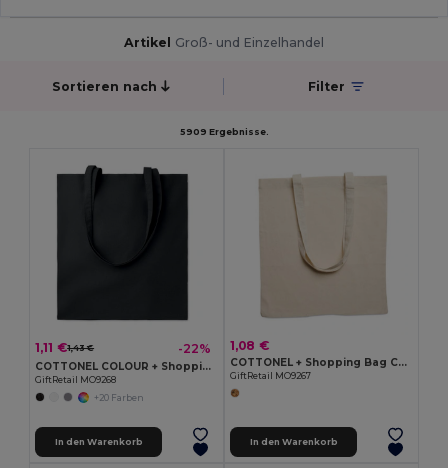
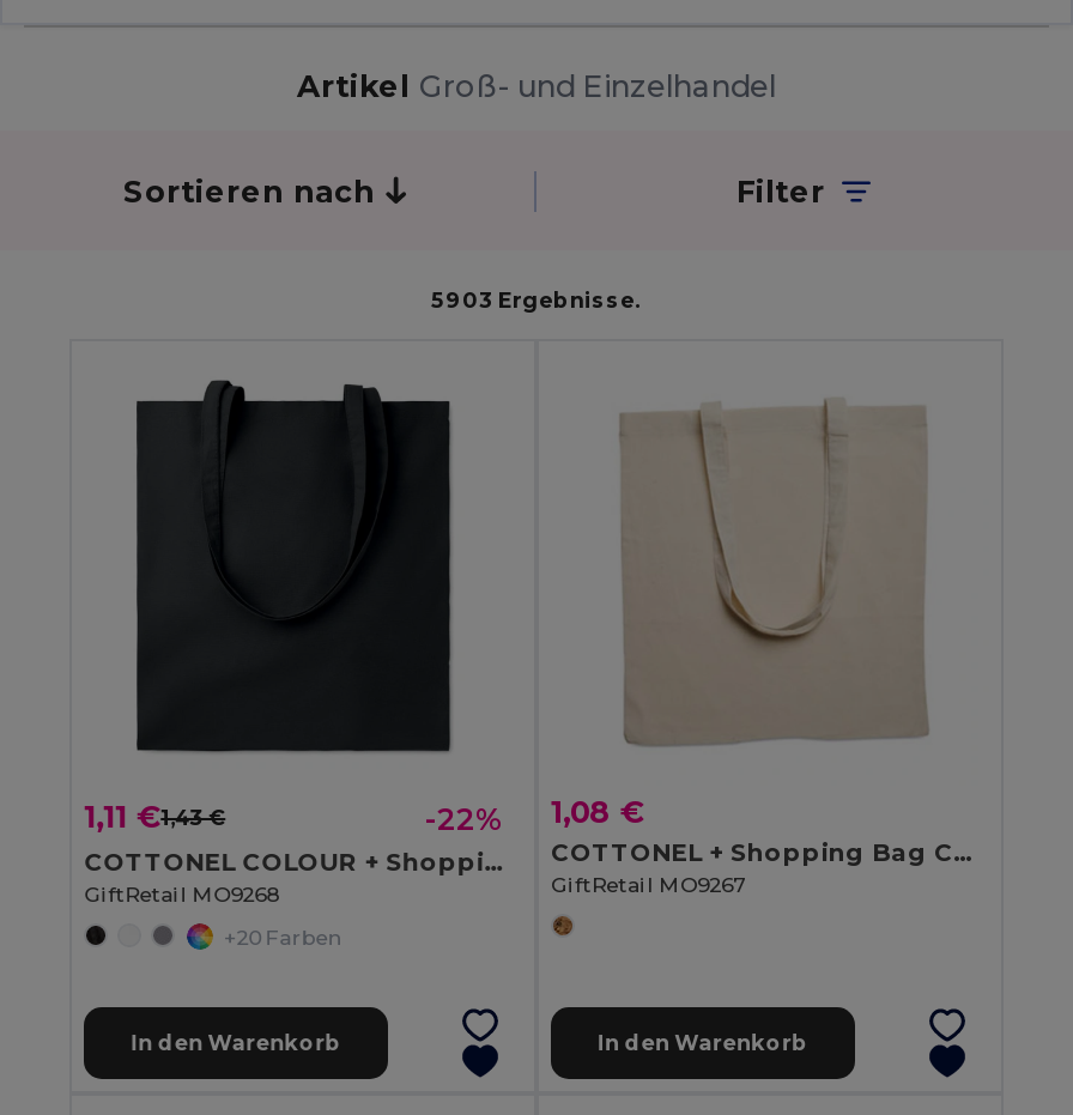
- 5909 Ergebnisse.
+ 5903 Ergebnisse.
